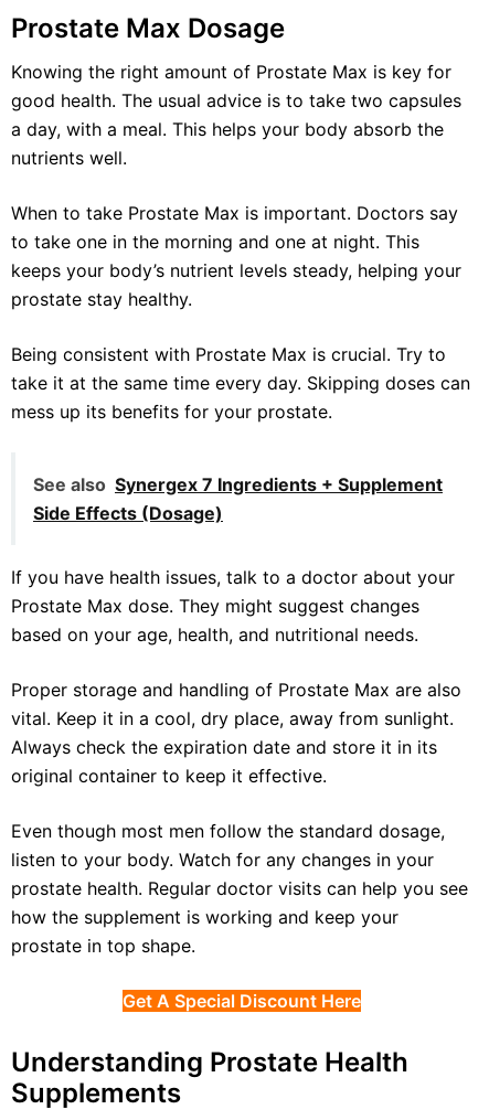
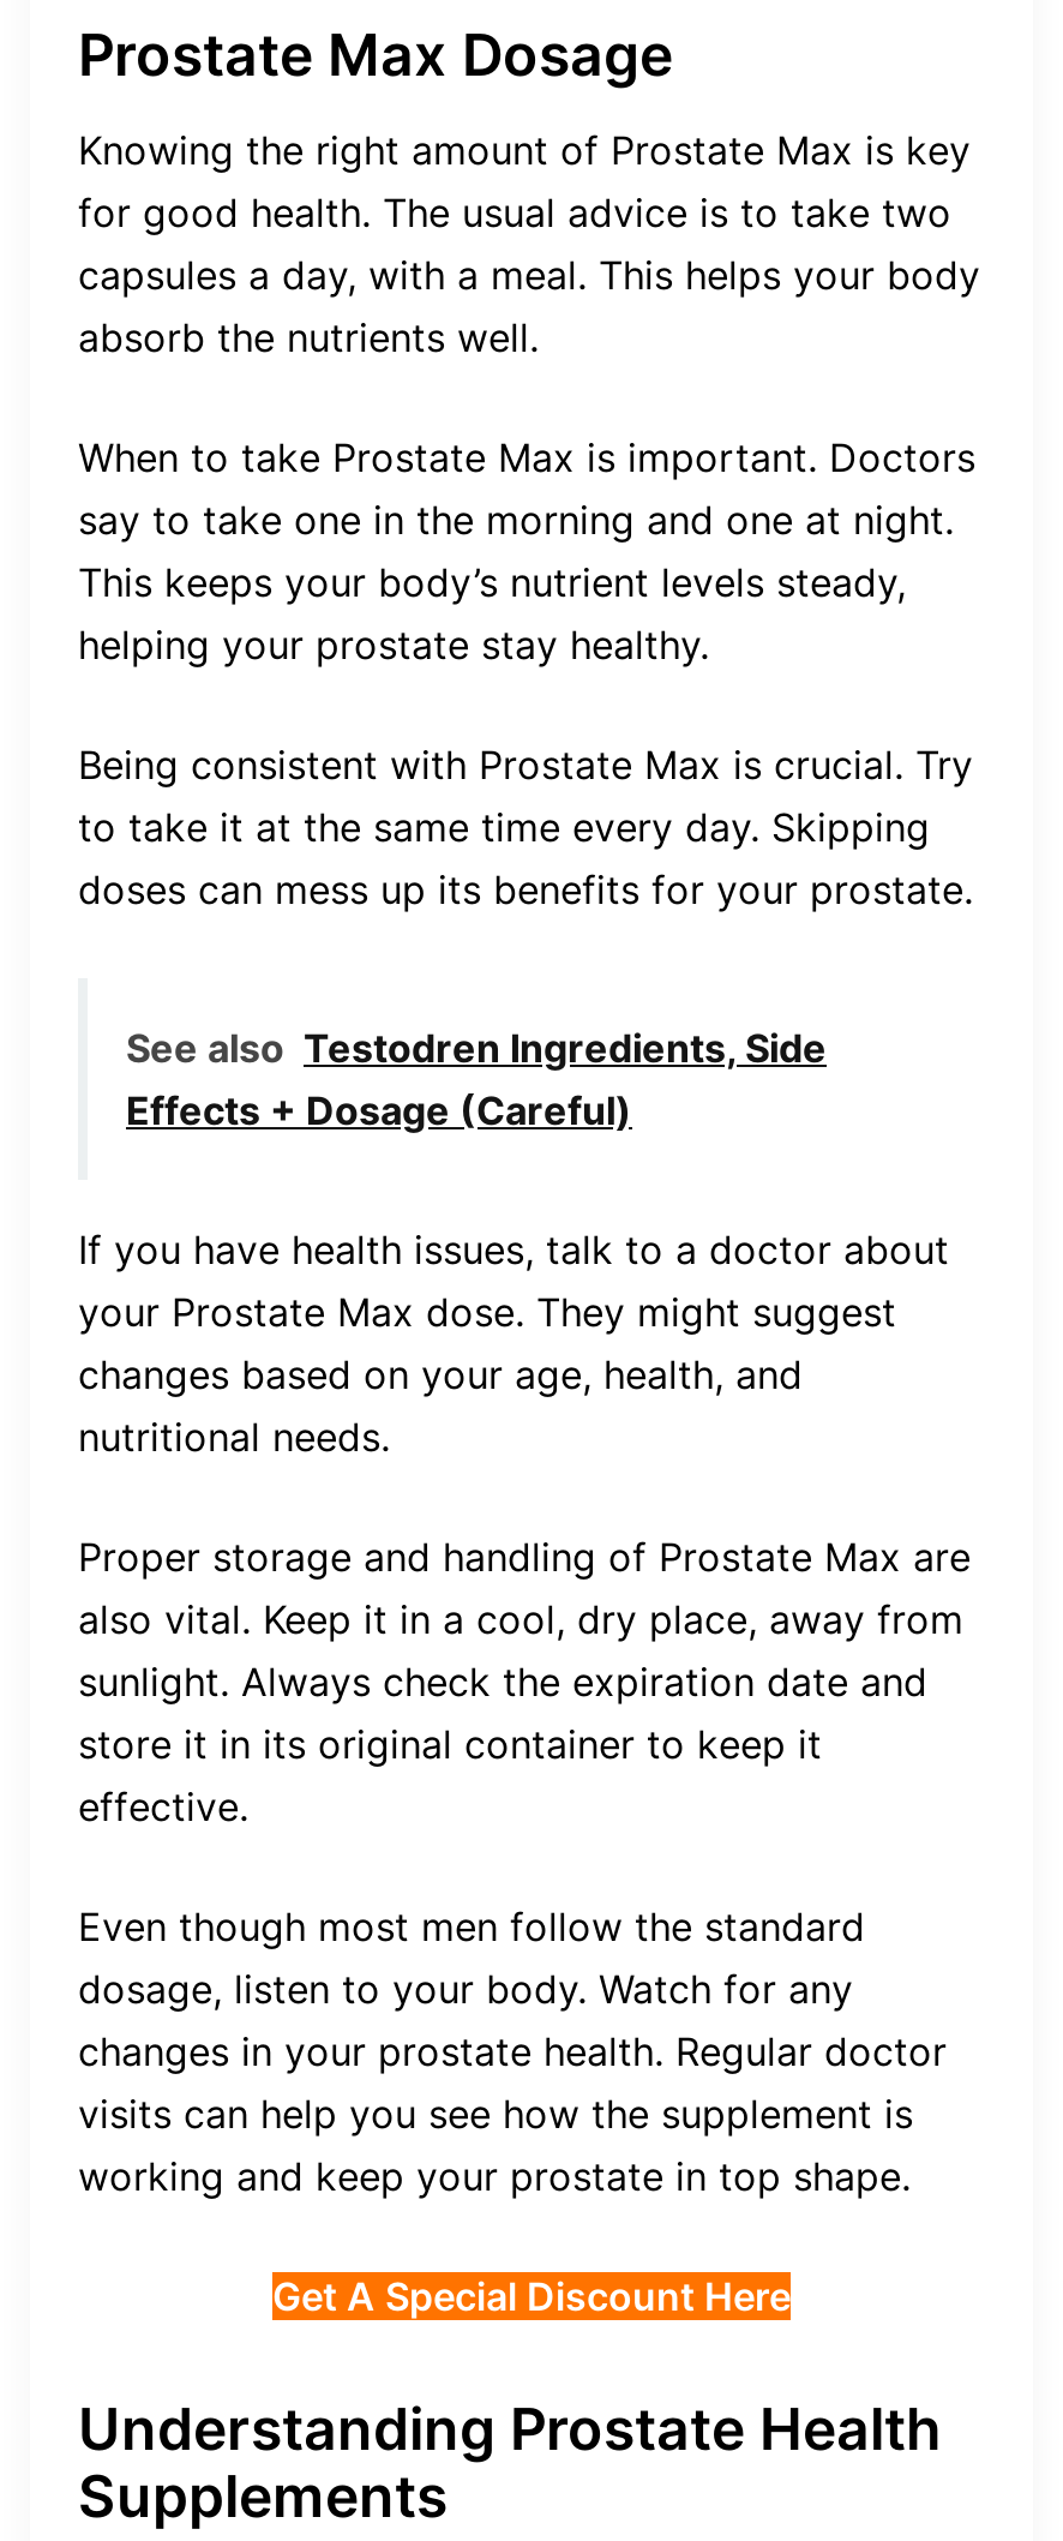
- See also Synergex 7 Ingredients + Supplement
- Side Effects (Dosage)
+ See also Testodren Ingredients, Side
+ Effects + Dosage (Careful)
